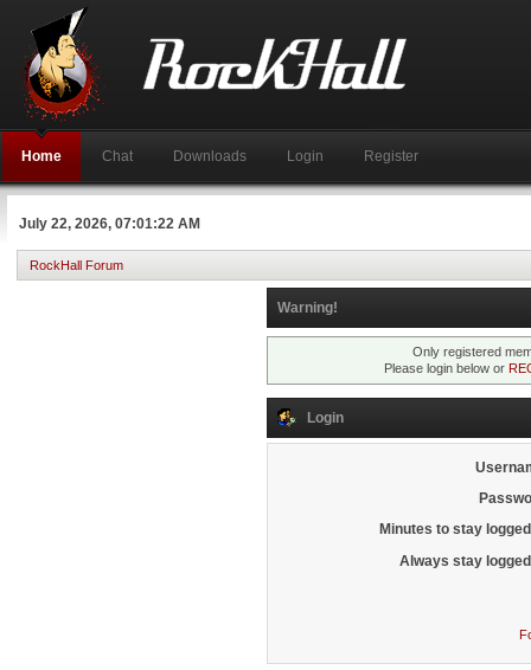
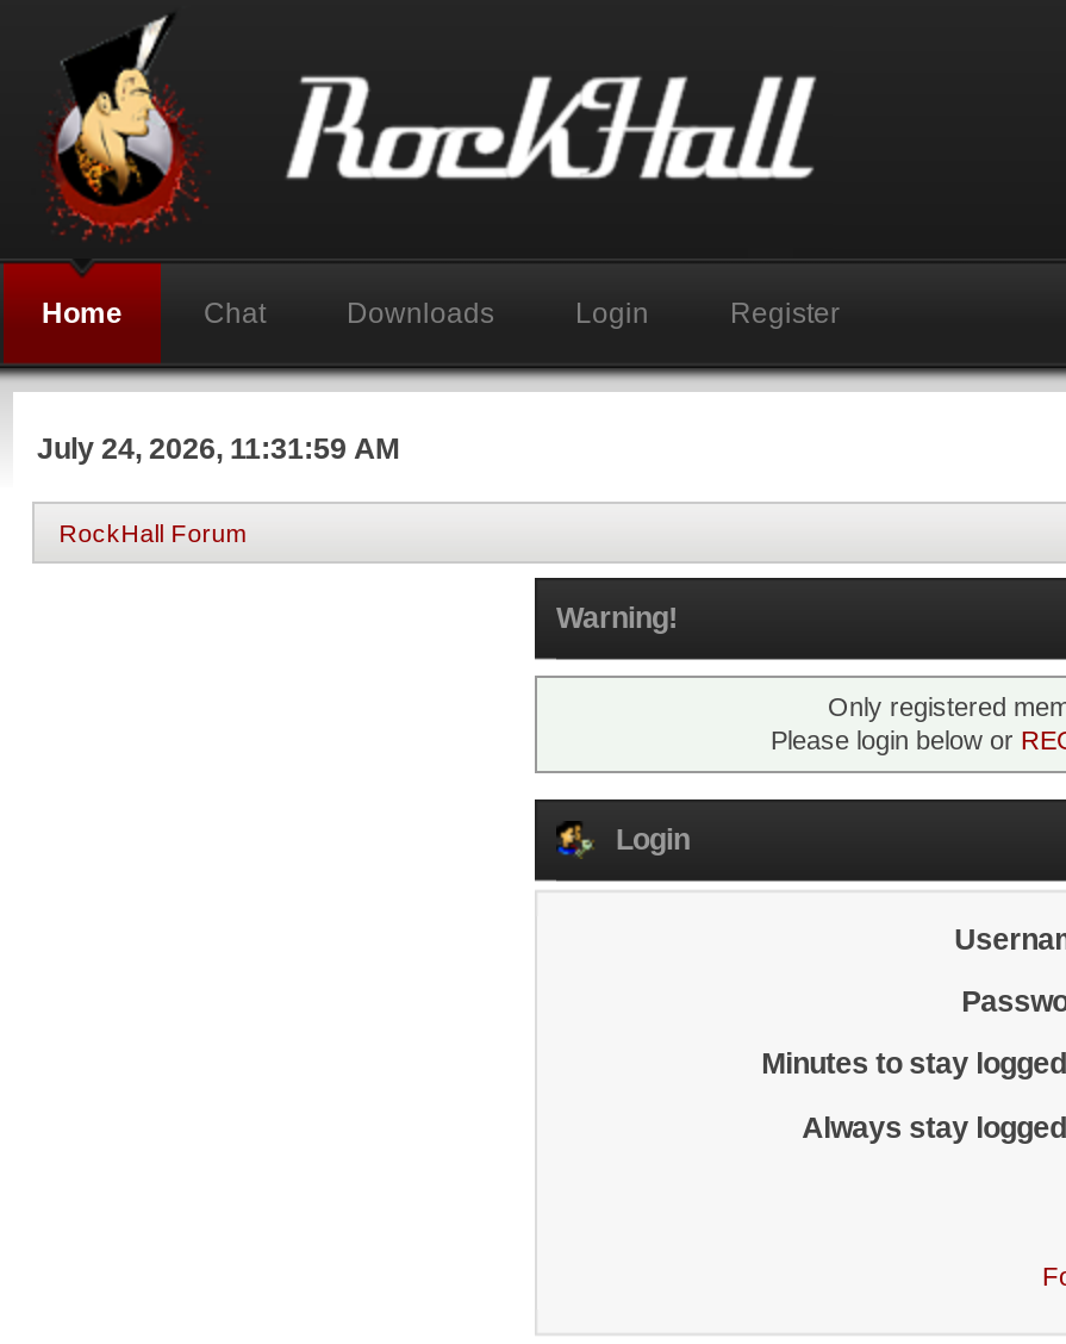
- July 22, 2026, 07:01:22 AM
+ July 24, 2026, 11:31:59 AM
